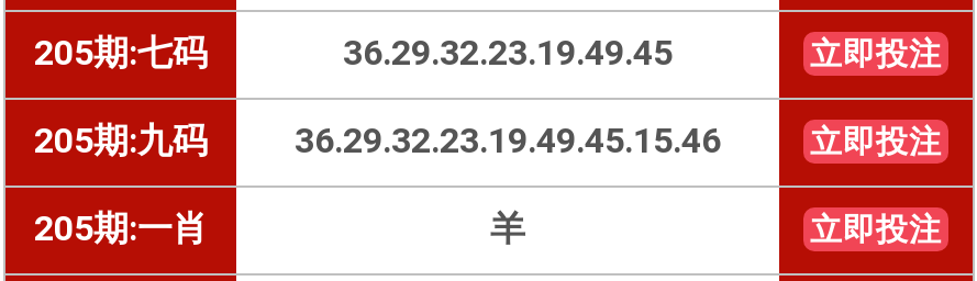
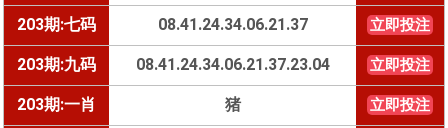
- 205期:七码
+ 203期:七码

- 36.29.32.23.19.49.45
+ 08.41.24.34.06.21.37

- 205期:九码
+ 203期:九码

- 36.29.32.23.19.49.45.15.46
+ 08.41.24.34.06.21.37.23.04

- 205期:一肖
- 羊
+ 203期:一肖
+ 猪
